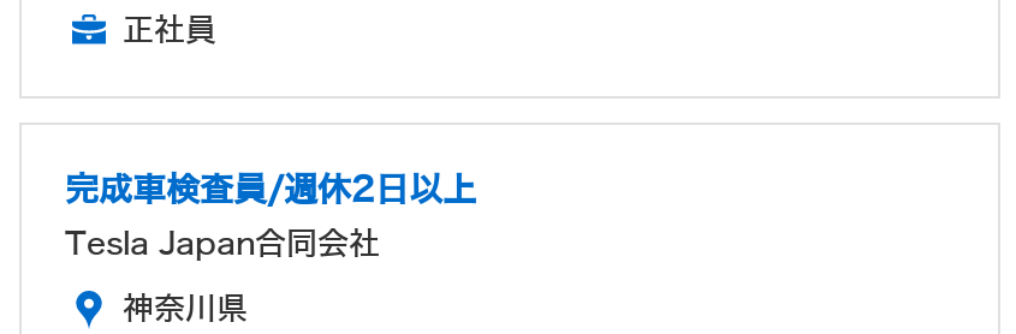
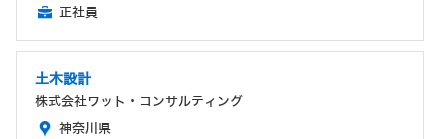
- 完成車検査員/週休2日以上
+ 土木設計

- Tesla Japan合同会社
+ 株式会社ワット・コンサルティング
